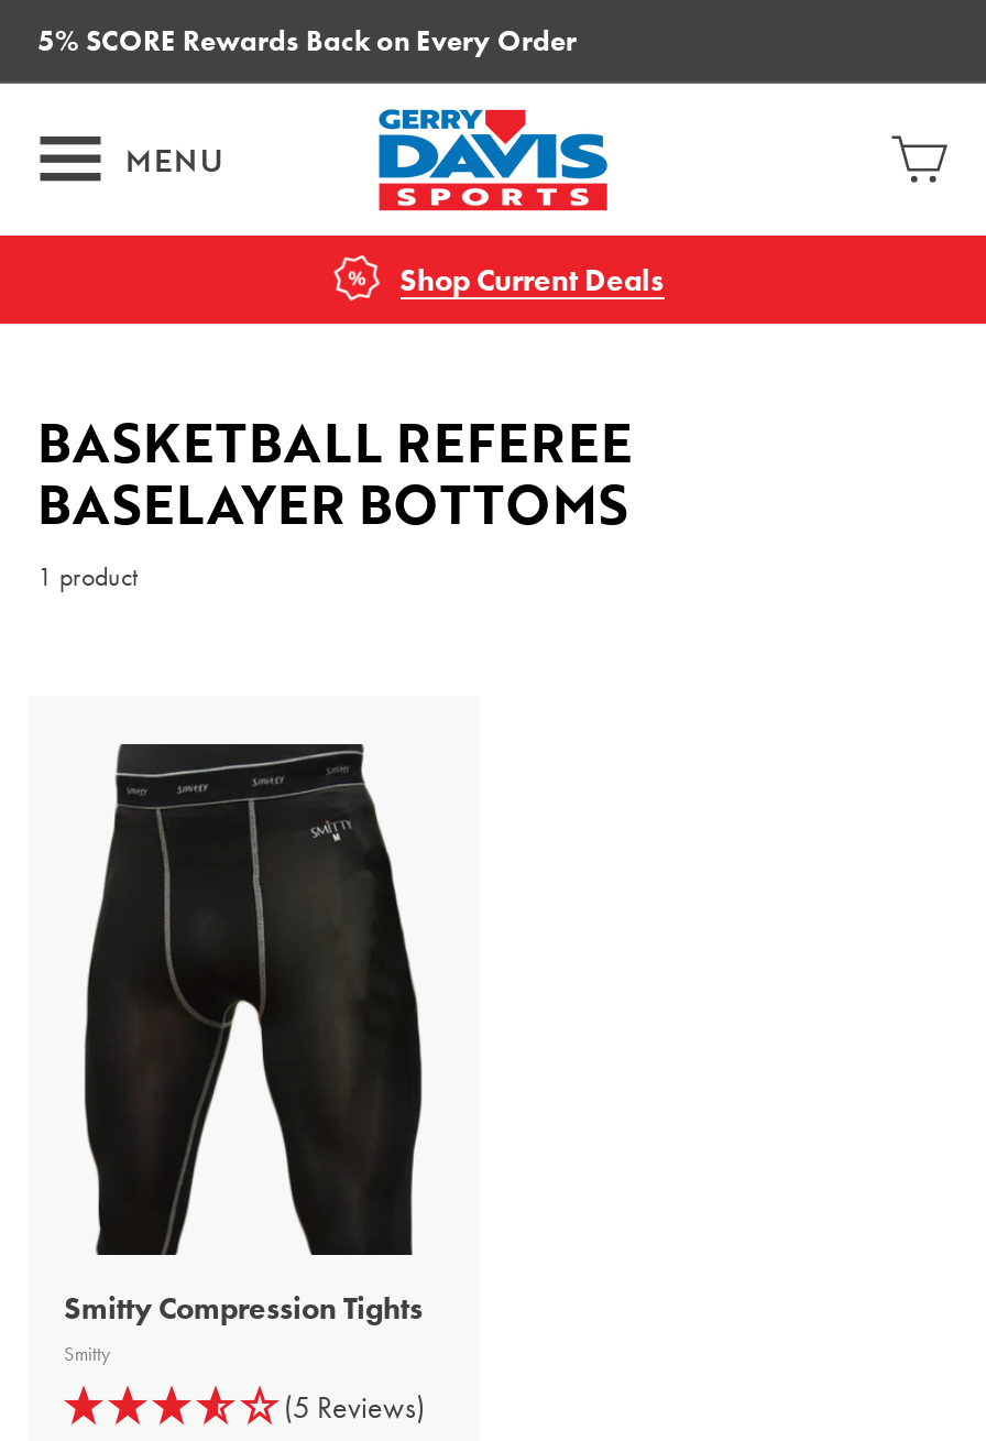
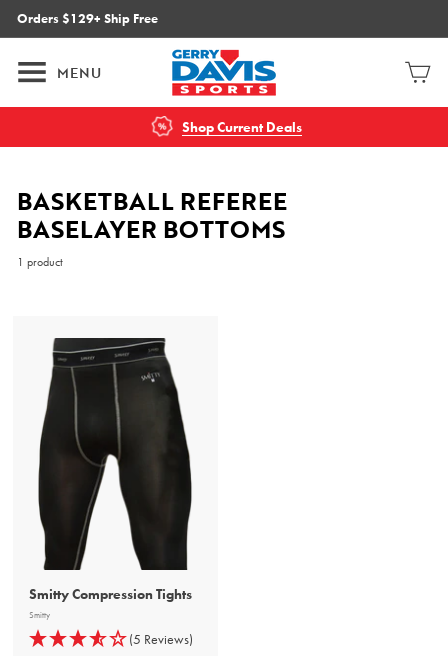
- 5% SCORE Rewards Back on Every Order
+ Orders $129+ Ship Free
